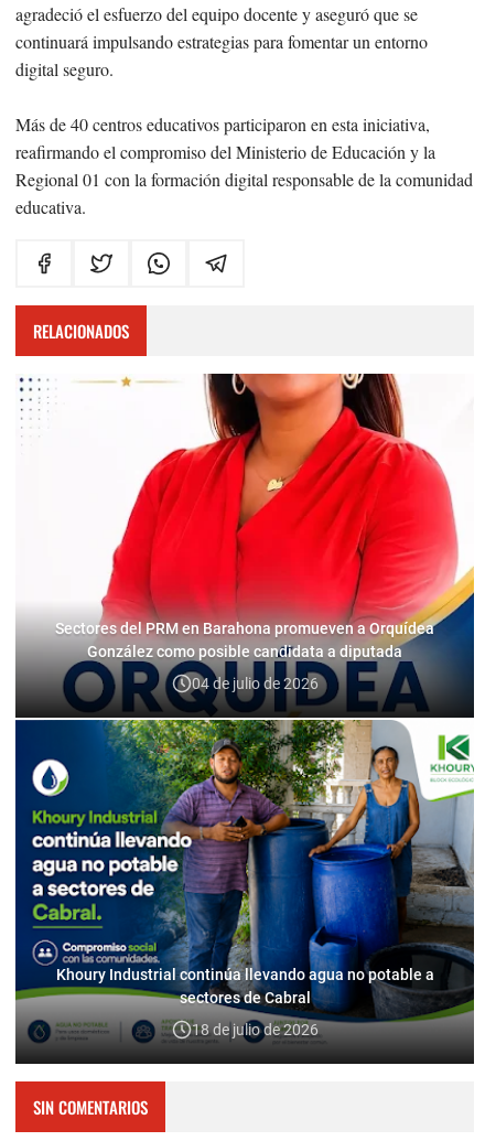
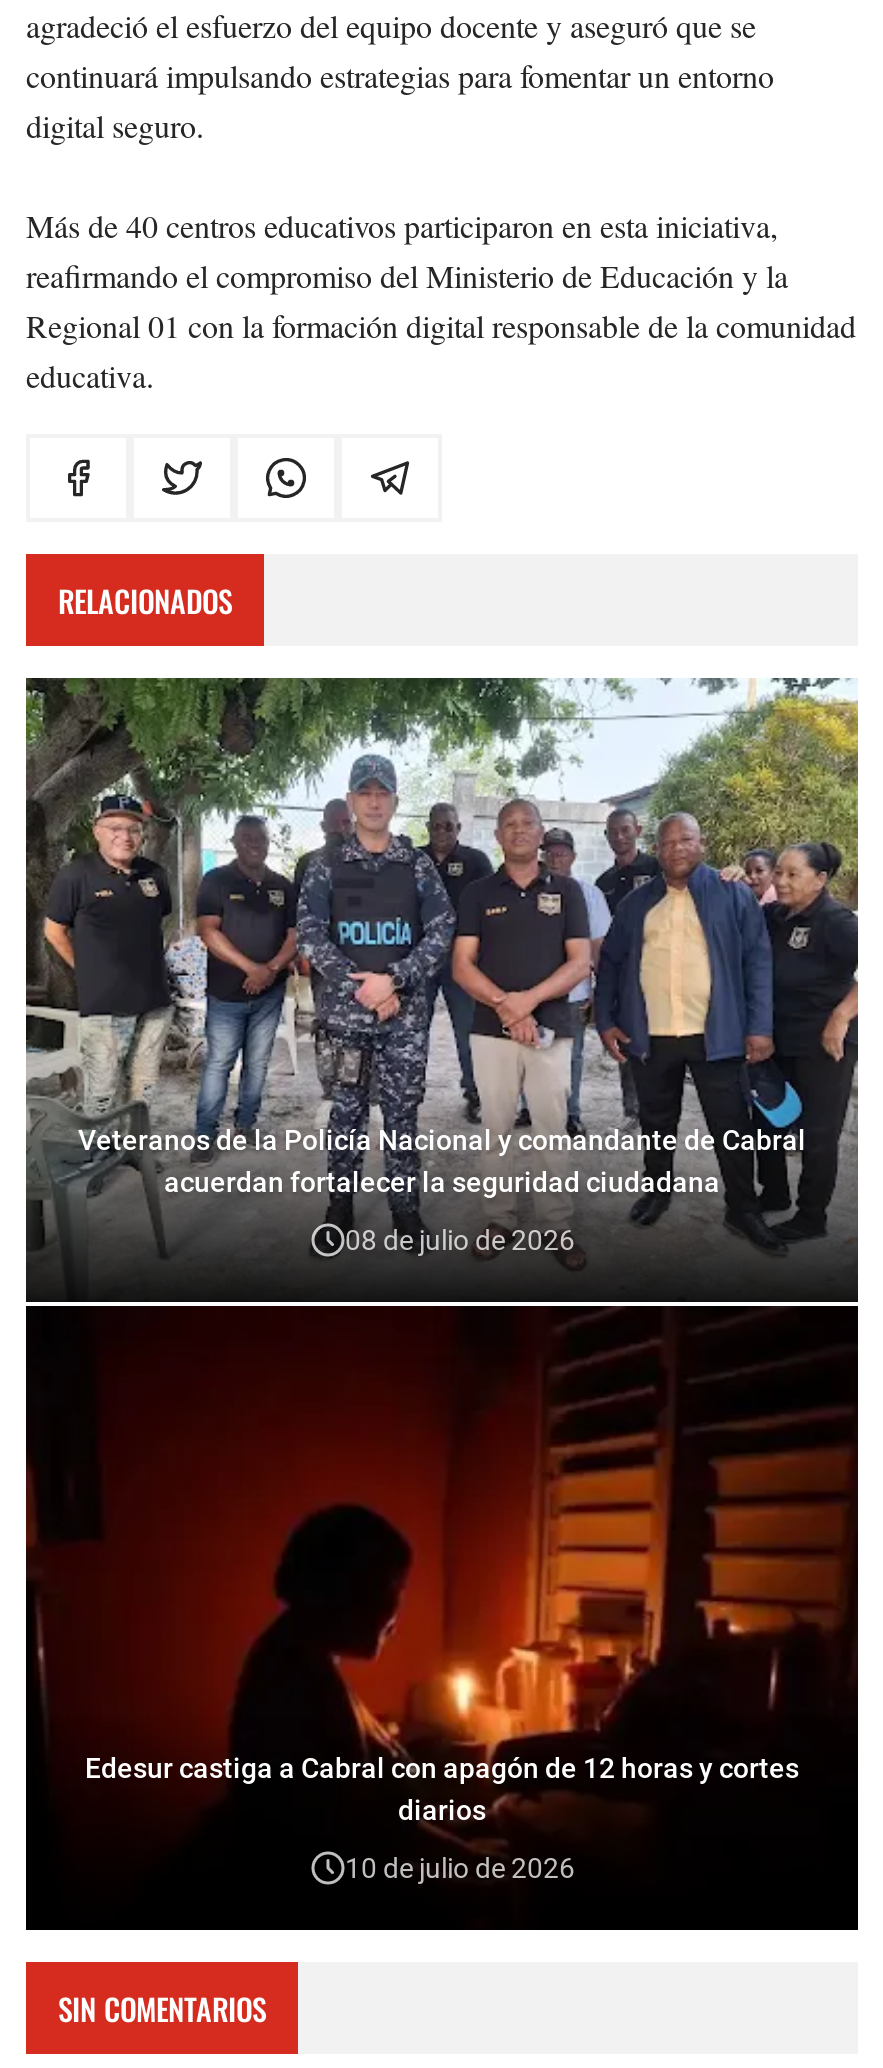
- [image]
- Sectores del PRM en Barahona promueven a Orquídea
- González como posible candidata a diputada
+ [image]
+ Veteranos de la Policía Nacional y comandante de Cabral
+ acuerdan fortalecer la seguridad ciudadana

- 04 de julio de 2026
+ 08 de julio de 2026

- [image]
- Khoury Industrial continúa llevando agua no potable a
- sectores de Cabral
+ [image]
+ Edesur castiga a Cabral con apagón de 12 horas y cortes
+ diarios

- 18 de julio de 2026
+ 10 de julio de 2026
